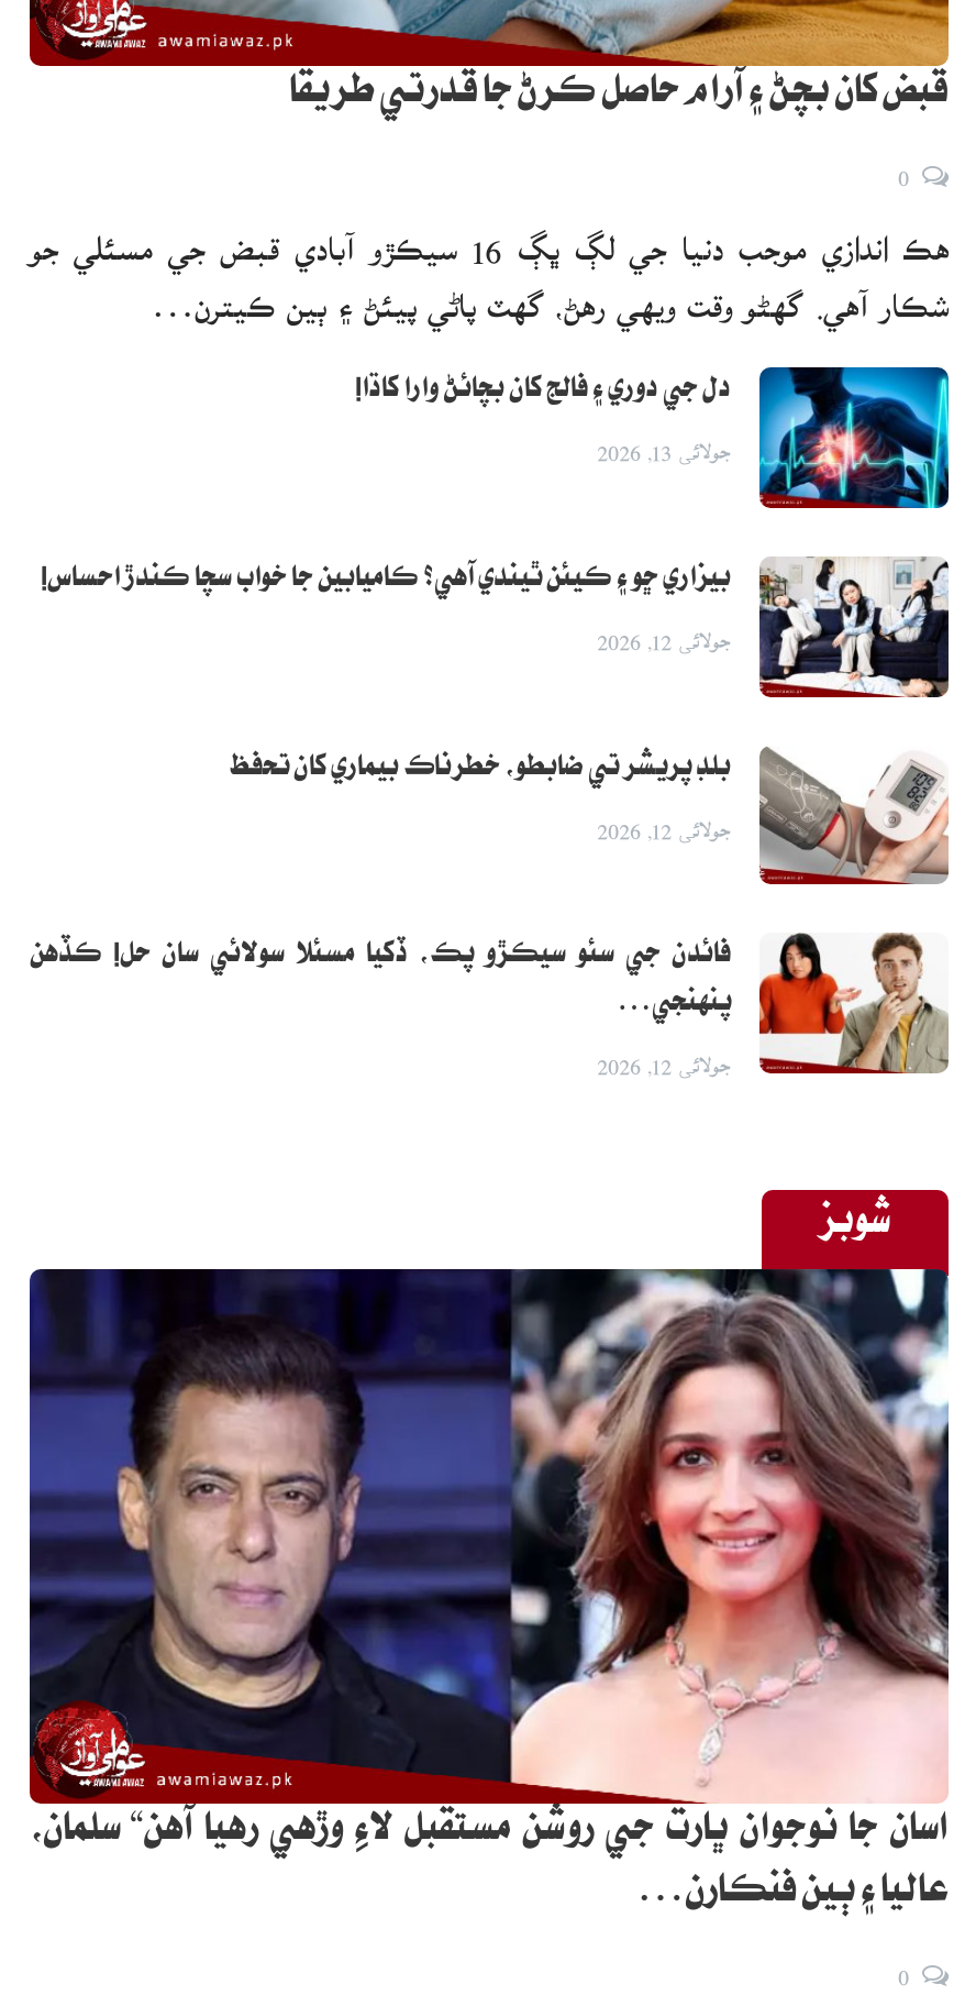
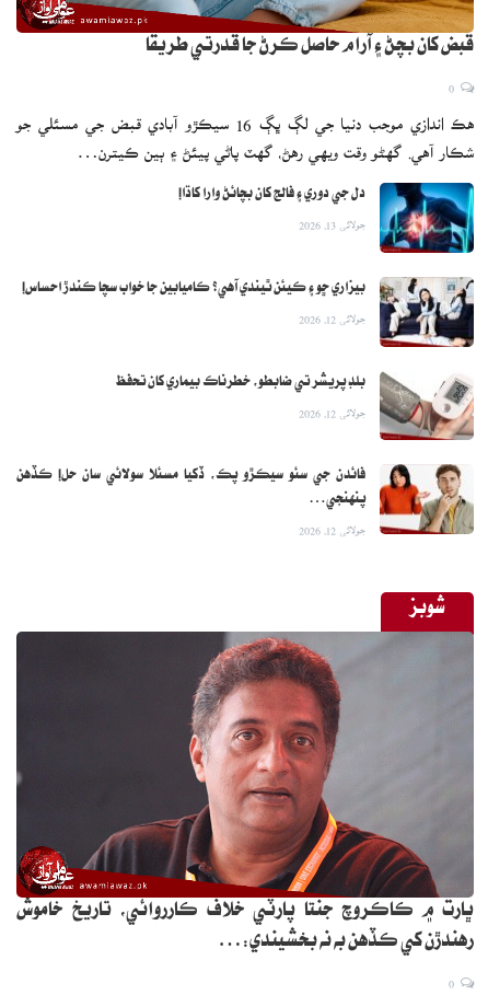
- [image]
- اسان جا نوجوان ڀارت جي روشن مستقبل لاءِ وڙهي رهيا آهن“ سلمان،
- عاليا ۽ ٻين فنڪارن…
+ [image]
+ ڀارت ۾ ڪاڪروچ جنتا پارٽي خلاف ڪارروائي، تاريخ خاموش
+ رهندڙن کي ڪڏهن به نه بخشيندي:…
